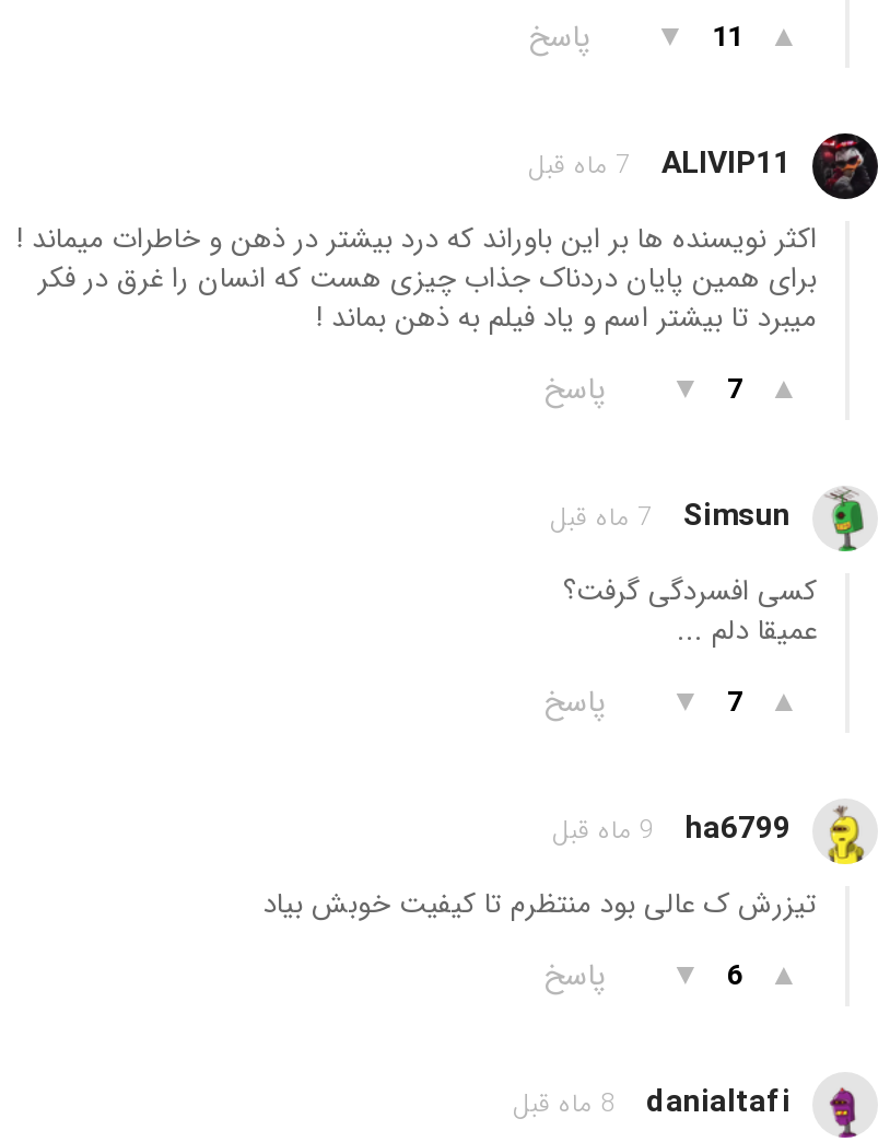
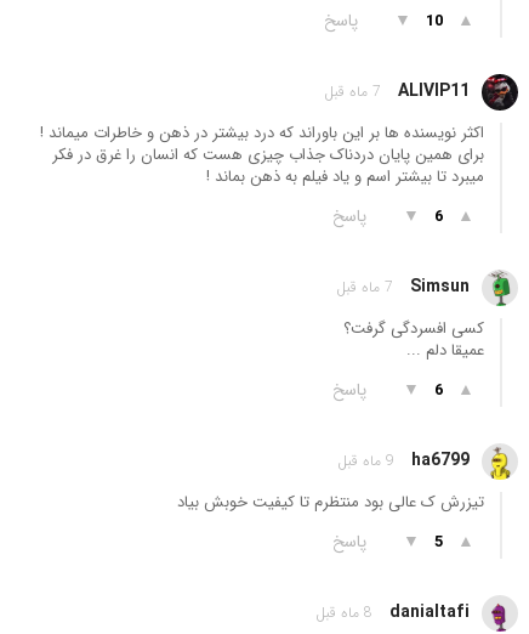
- 11
+ 10

- 7
+ 6

- 7
+ 6

- 6
+ 5
